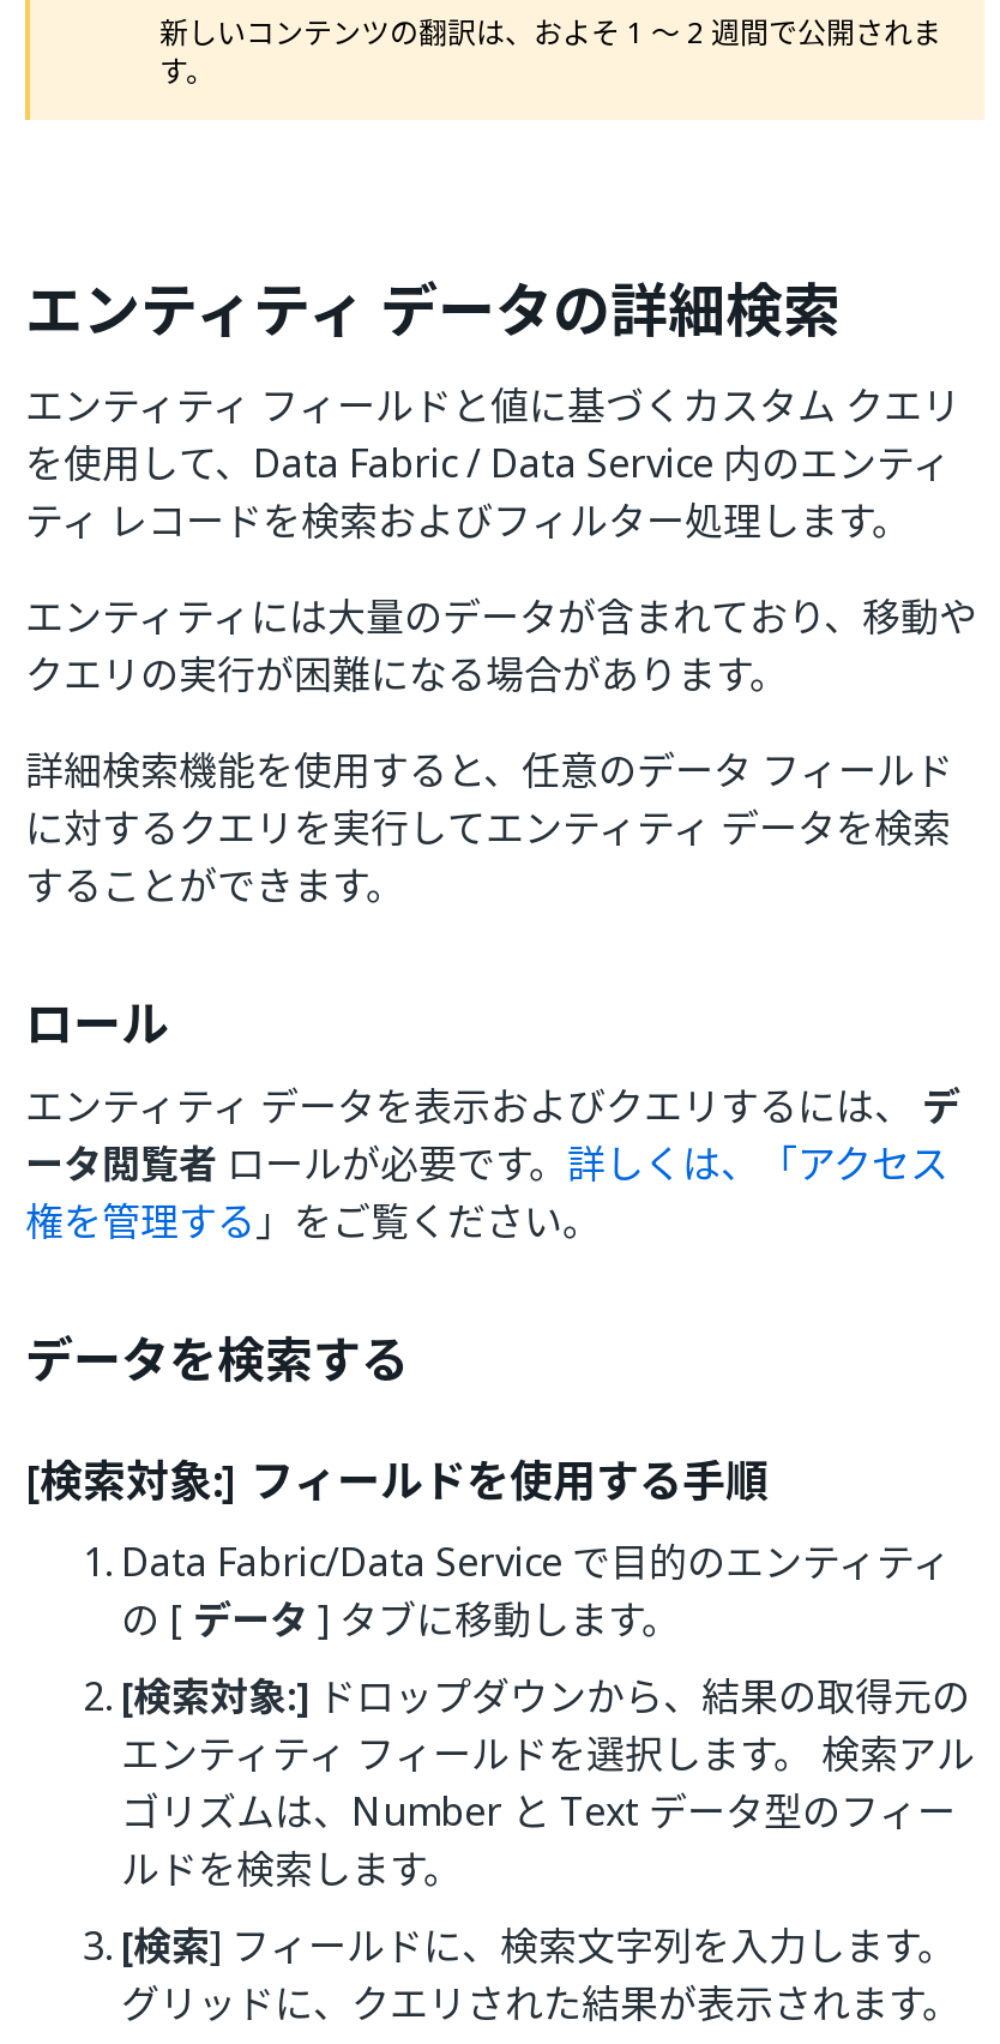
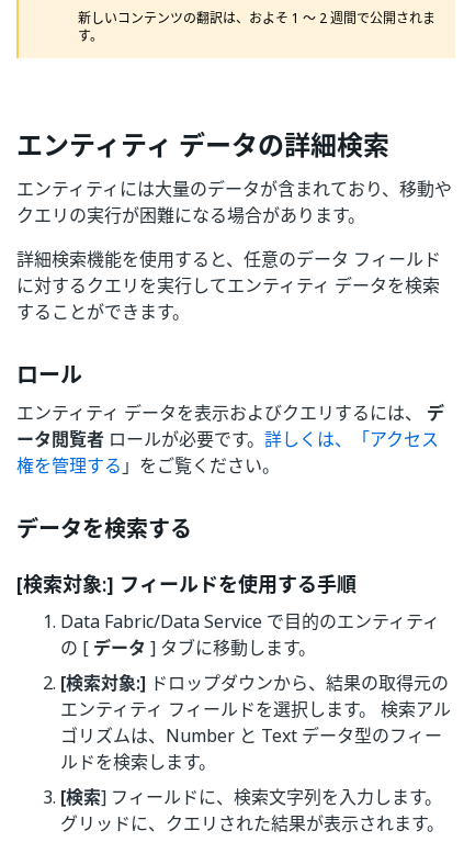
- エンティティ フィールドと値に基づくカスタム クエリ
- を使用して、Data Fabric / Data Service 内のエンティ
- ティ レコードを検索およびフィルター処理します。
